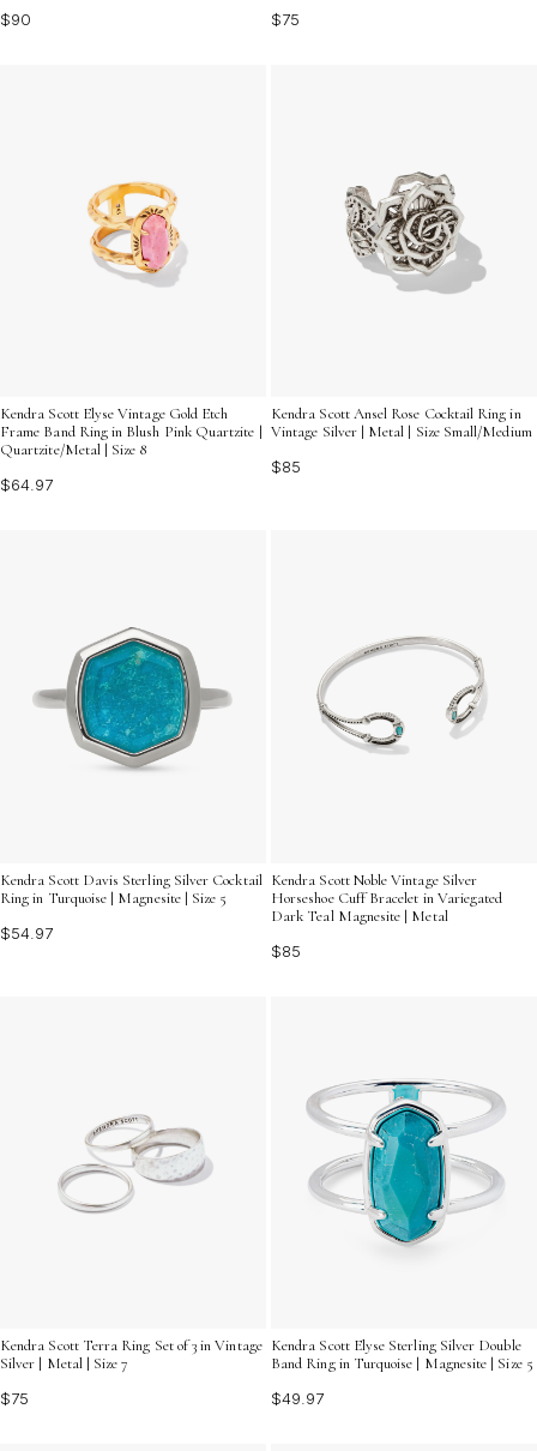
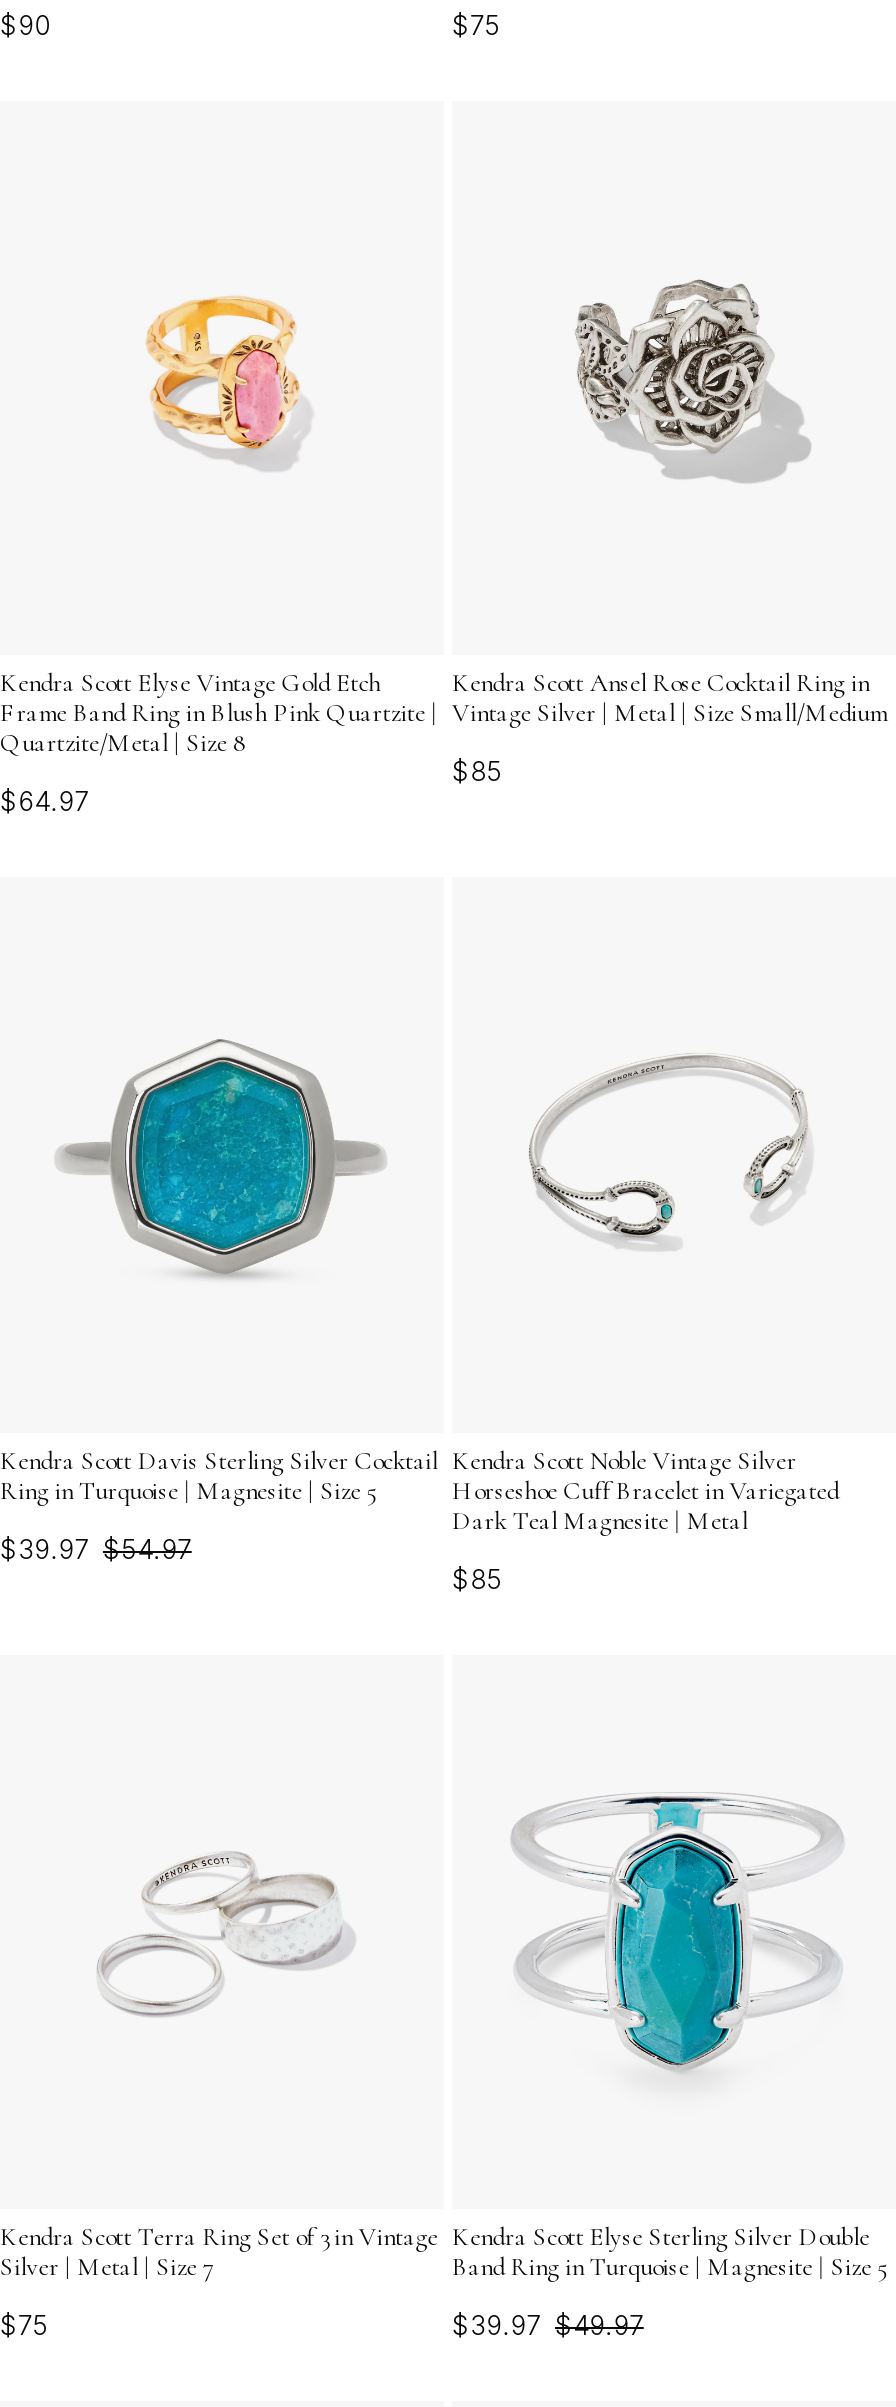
- $54.97
+ $39.97 $54.97

- $49.97
+ $39.97 $49.97
